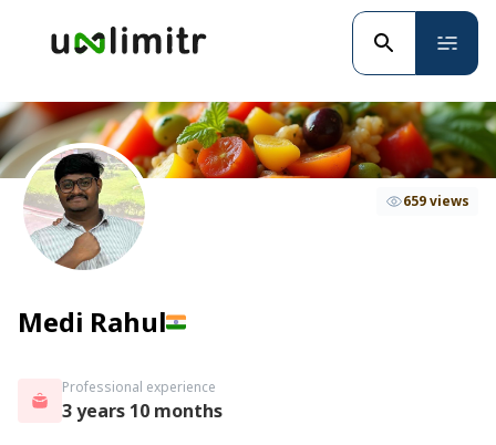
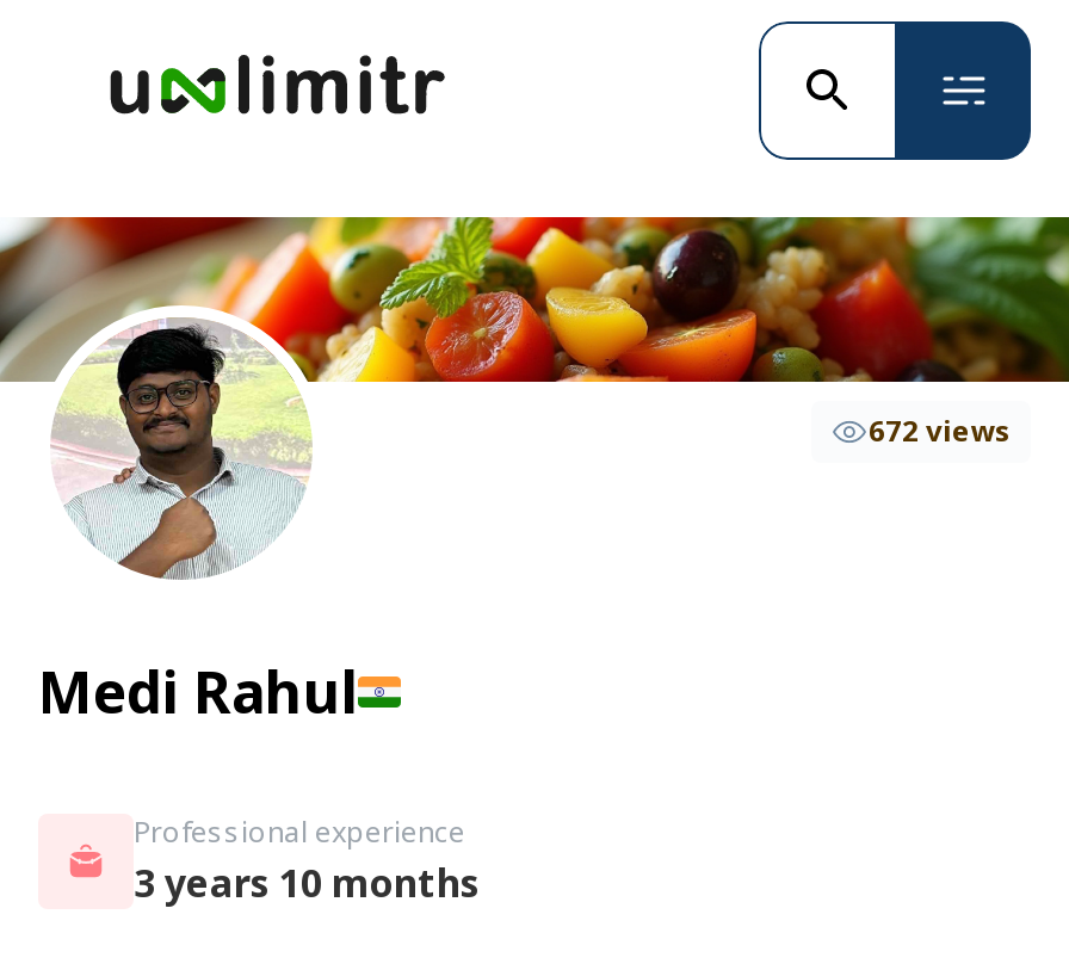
- 659 views
+ 672 views
